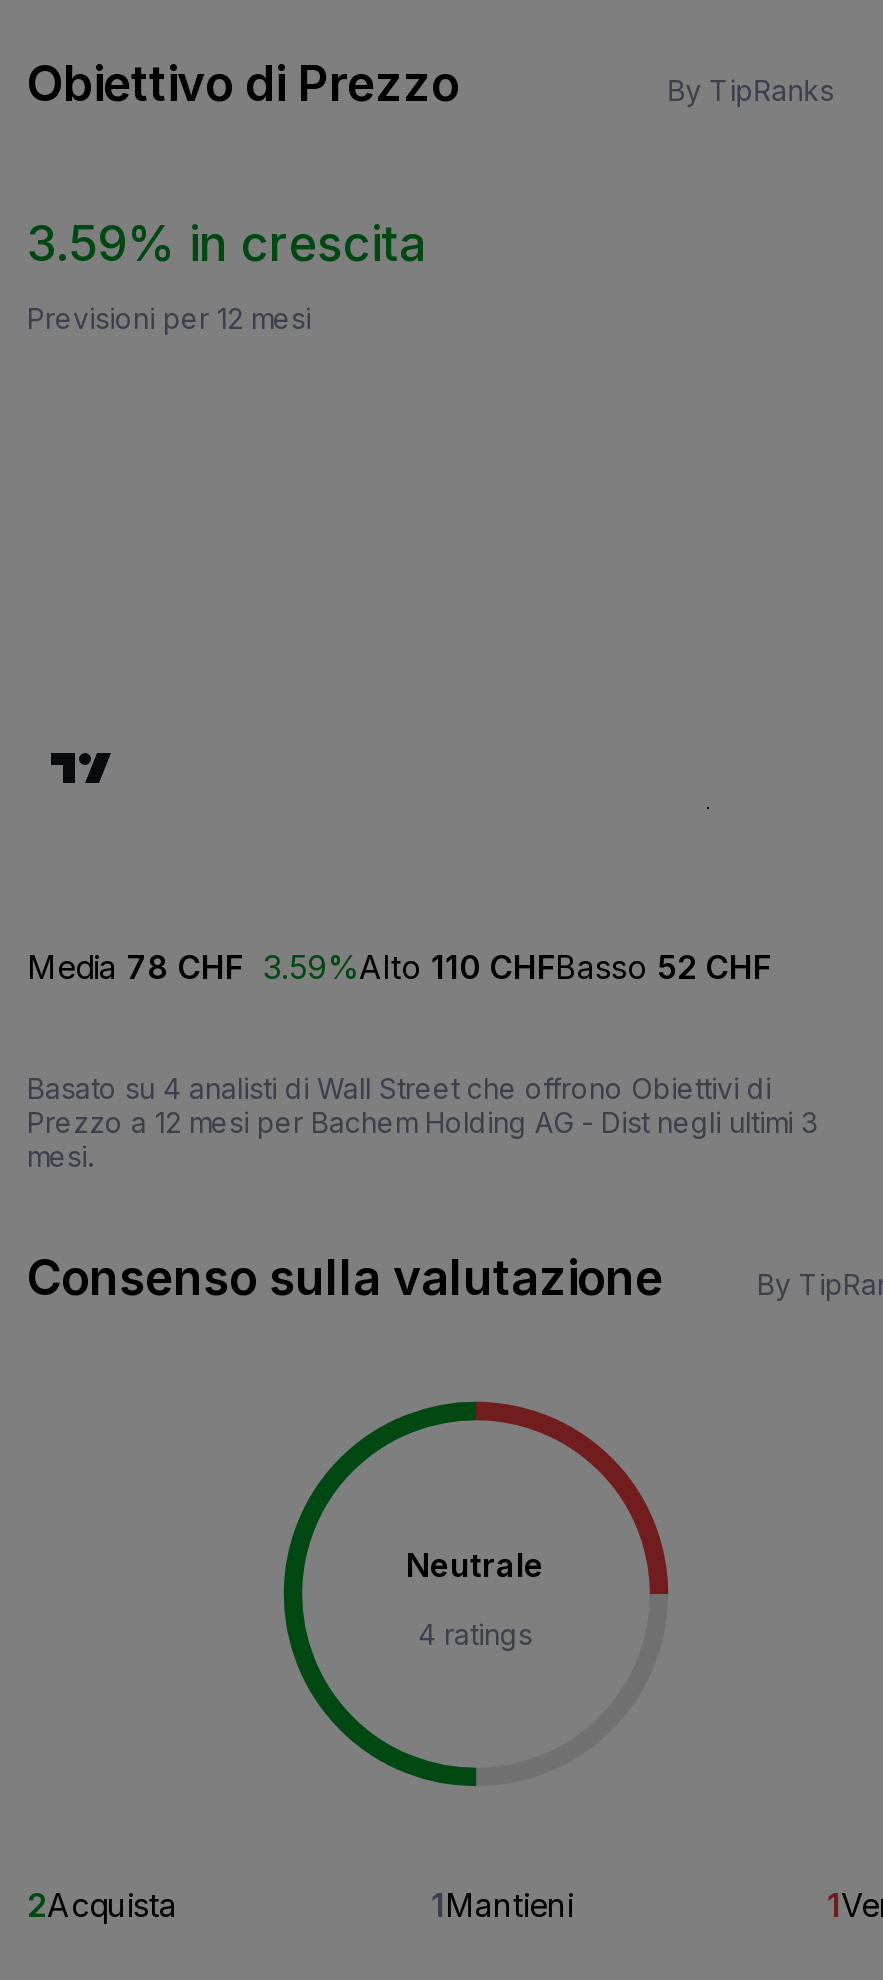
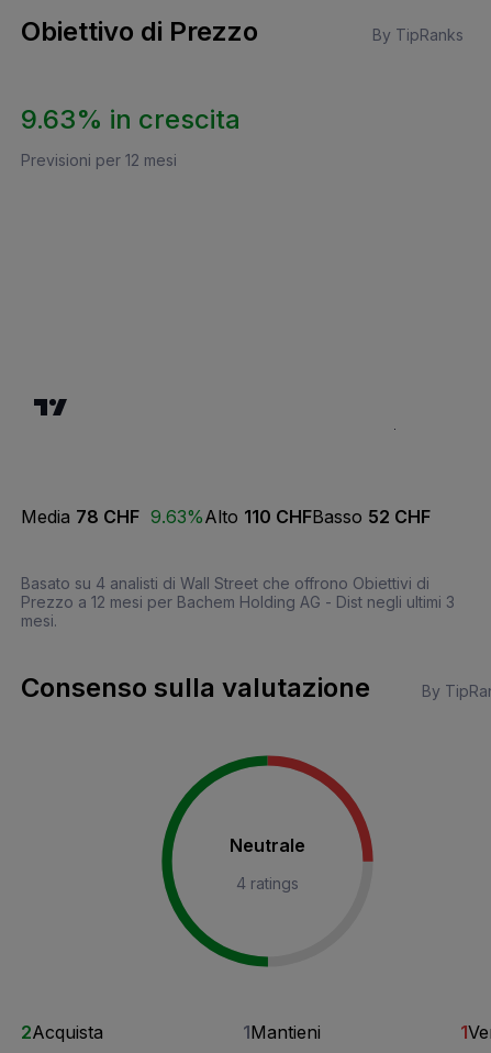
- 3.59% in crescita
+ 9.63% in crescita

- Media 78 CHF 3.59%Alto 110 CHFBasso 52 CHF
+ Media 78 CHF 9.63%Alto 110 CHFBasso 52 CHF
